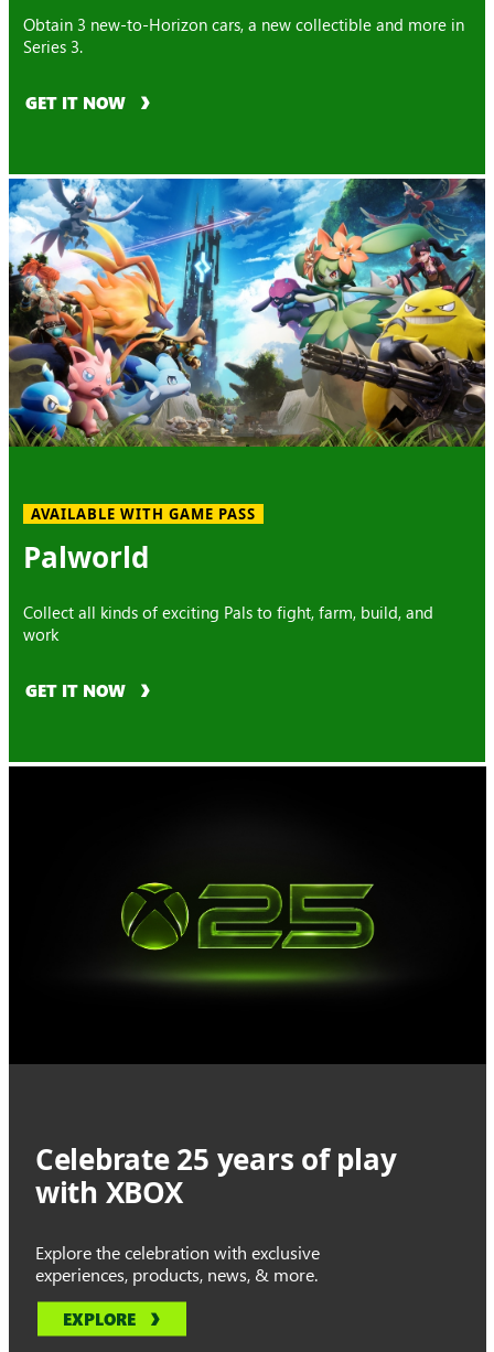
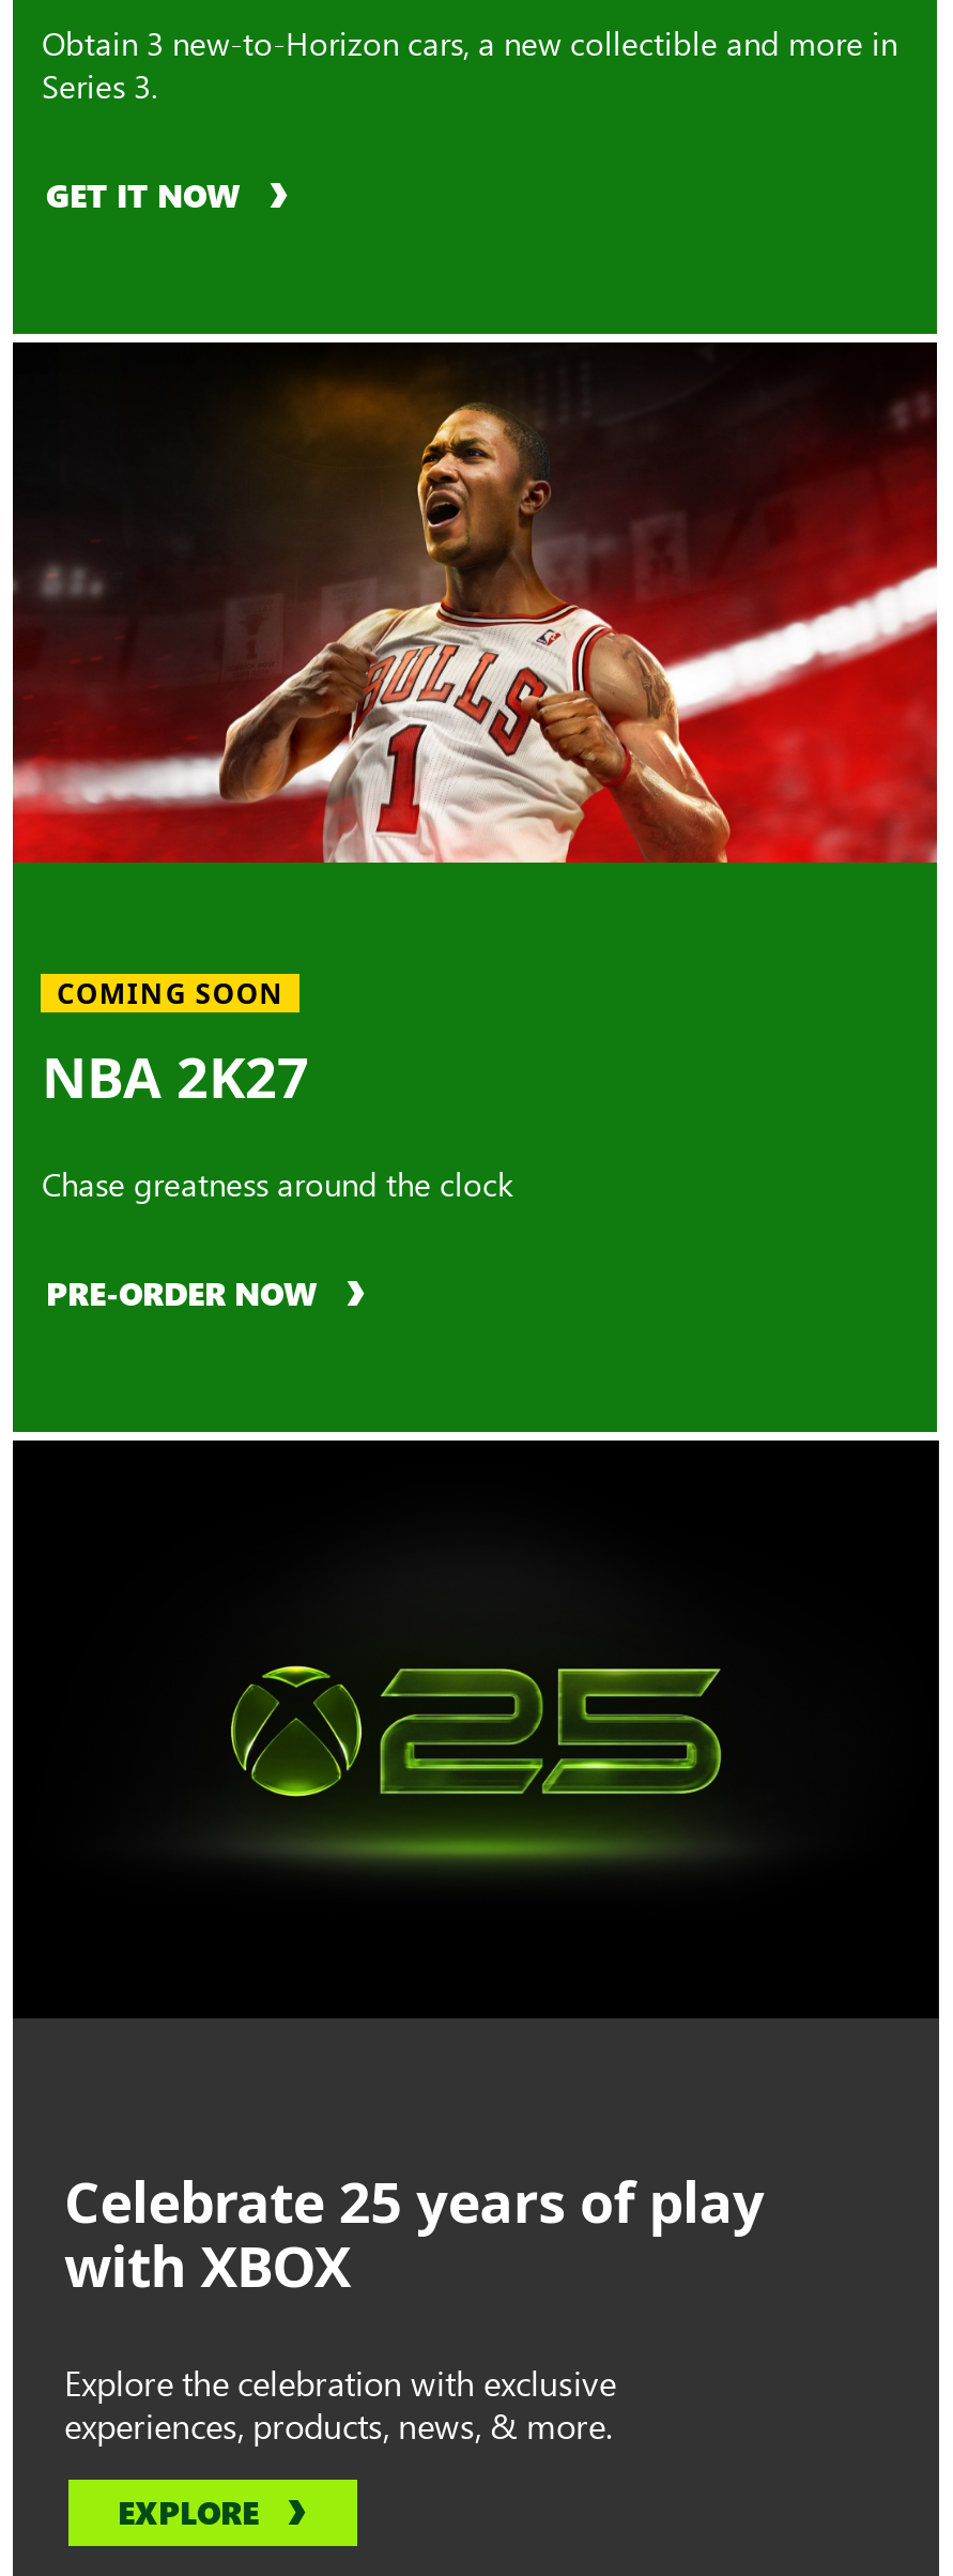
- [image]
+ [image]

- AVAILABLE WITH GAME PASS
- Palworld
+ COMING SOON
+ NBA 2K27

- Collect all kinds of exciting Pals to fight, farm, build, and
- work
+ Chase greatness around the clock

- GET IT NOW
+ PRE-ORDER NOW
